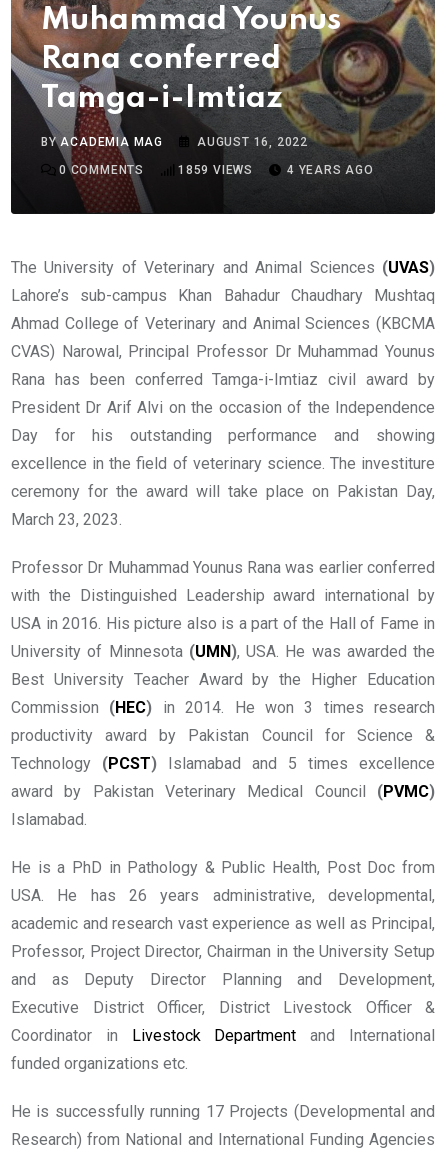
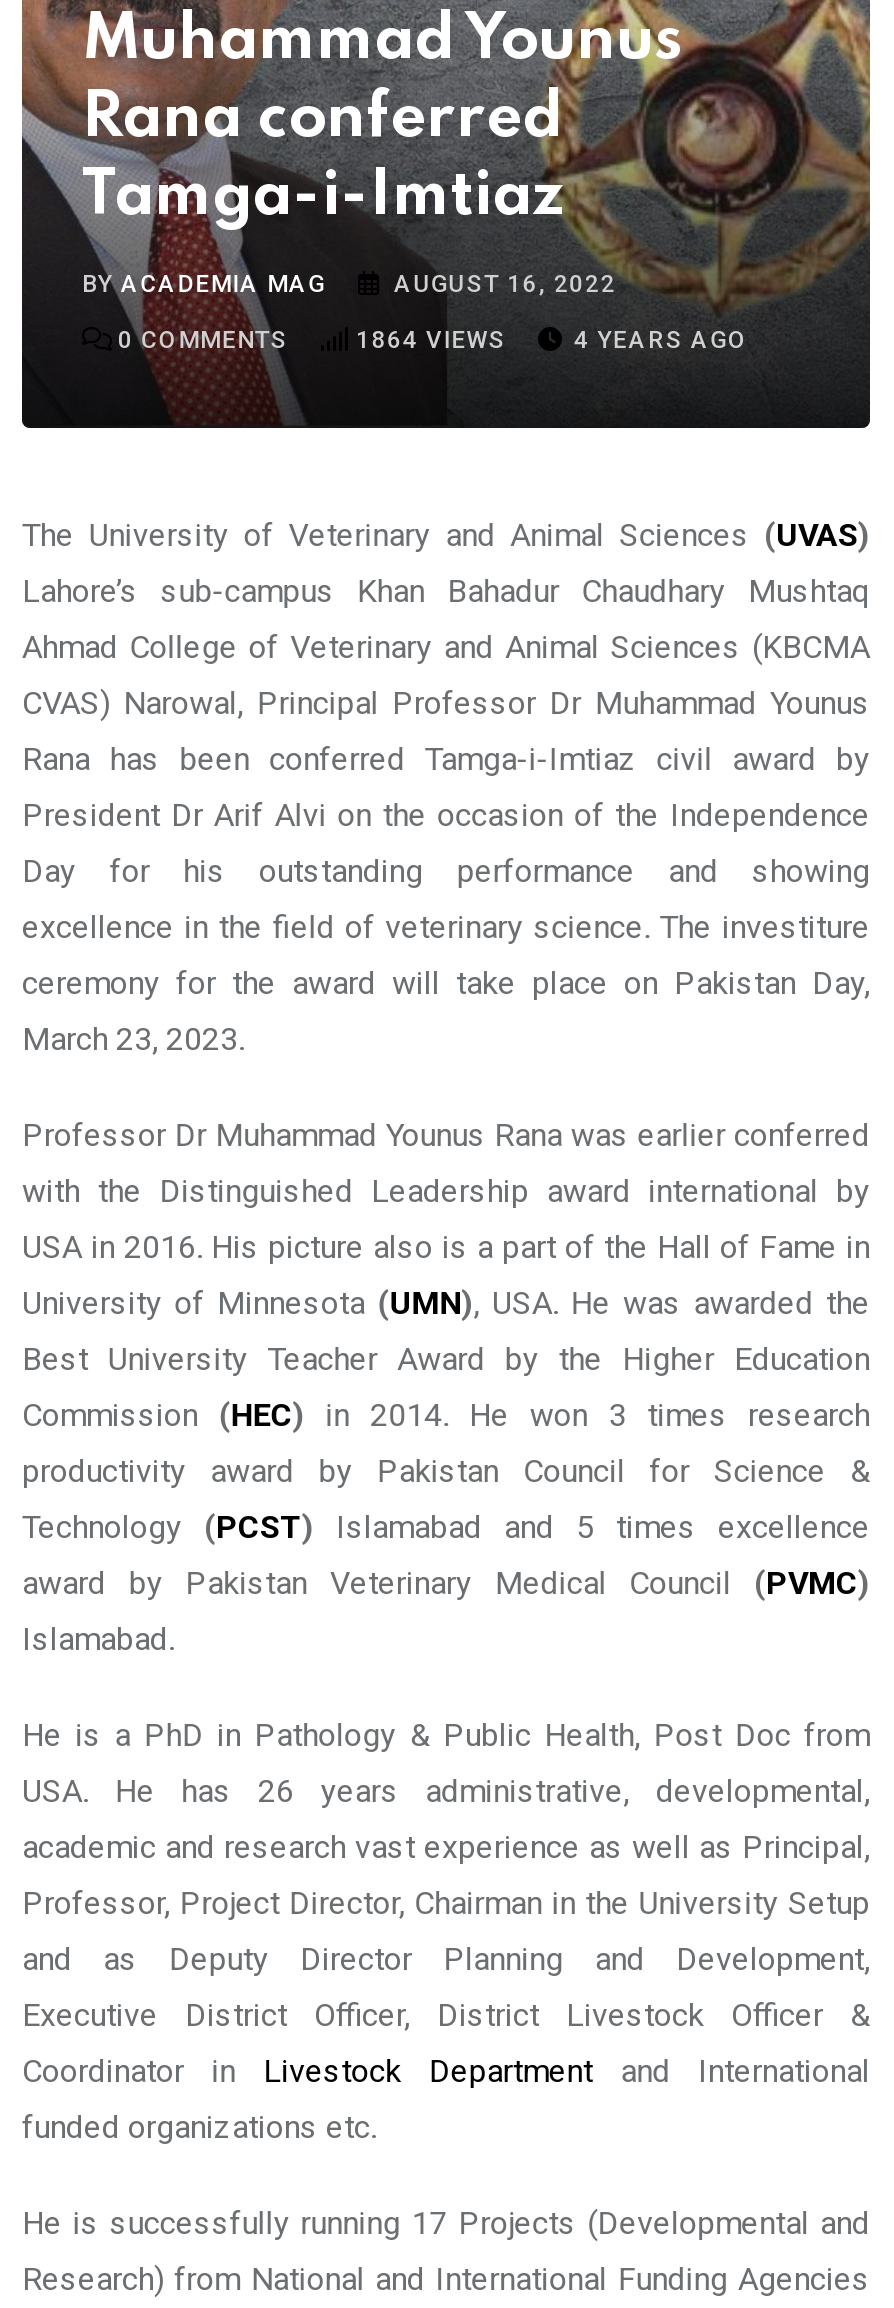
- 1859 VIEWS
+ 1864 VIEWS
